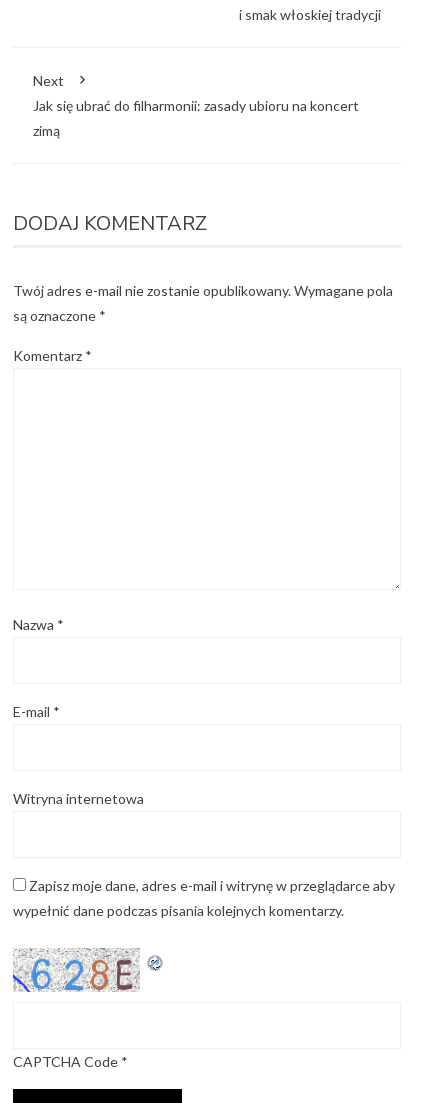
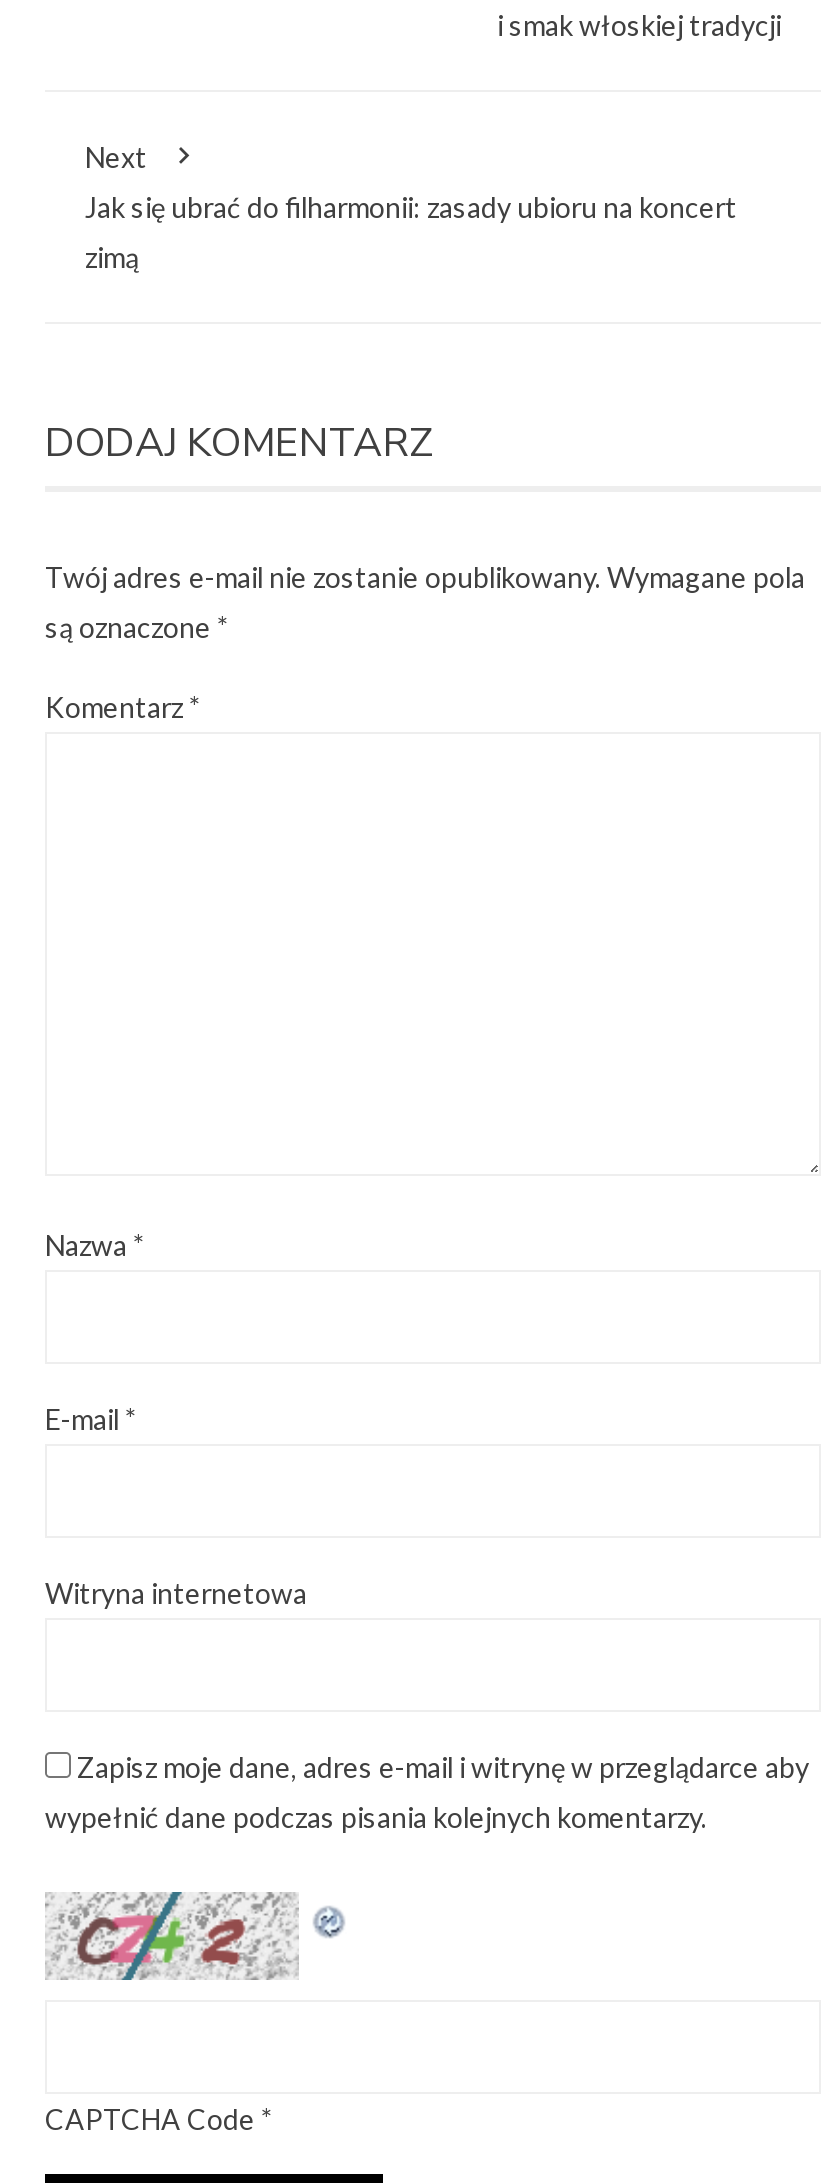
- [image]
+ [image]
